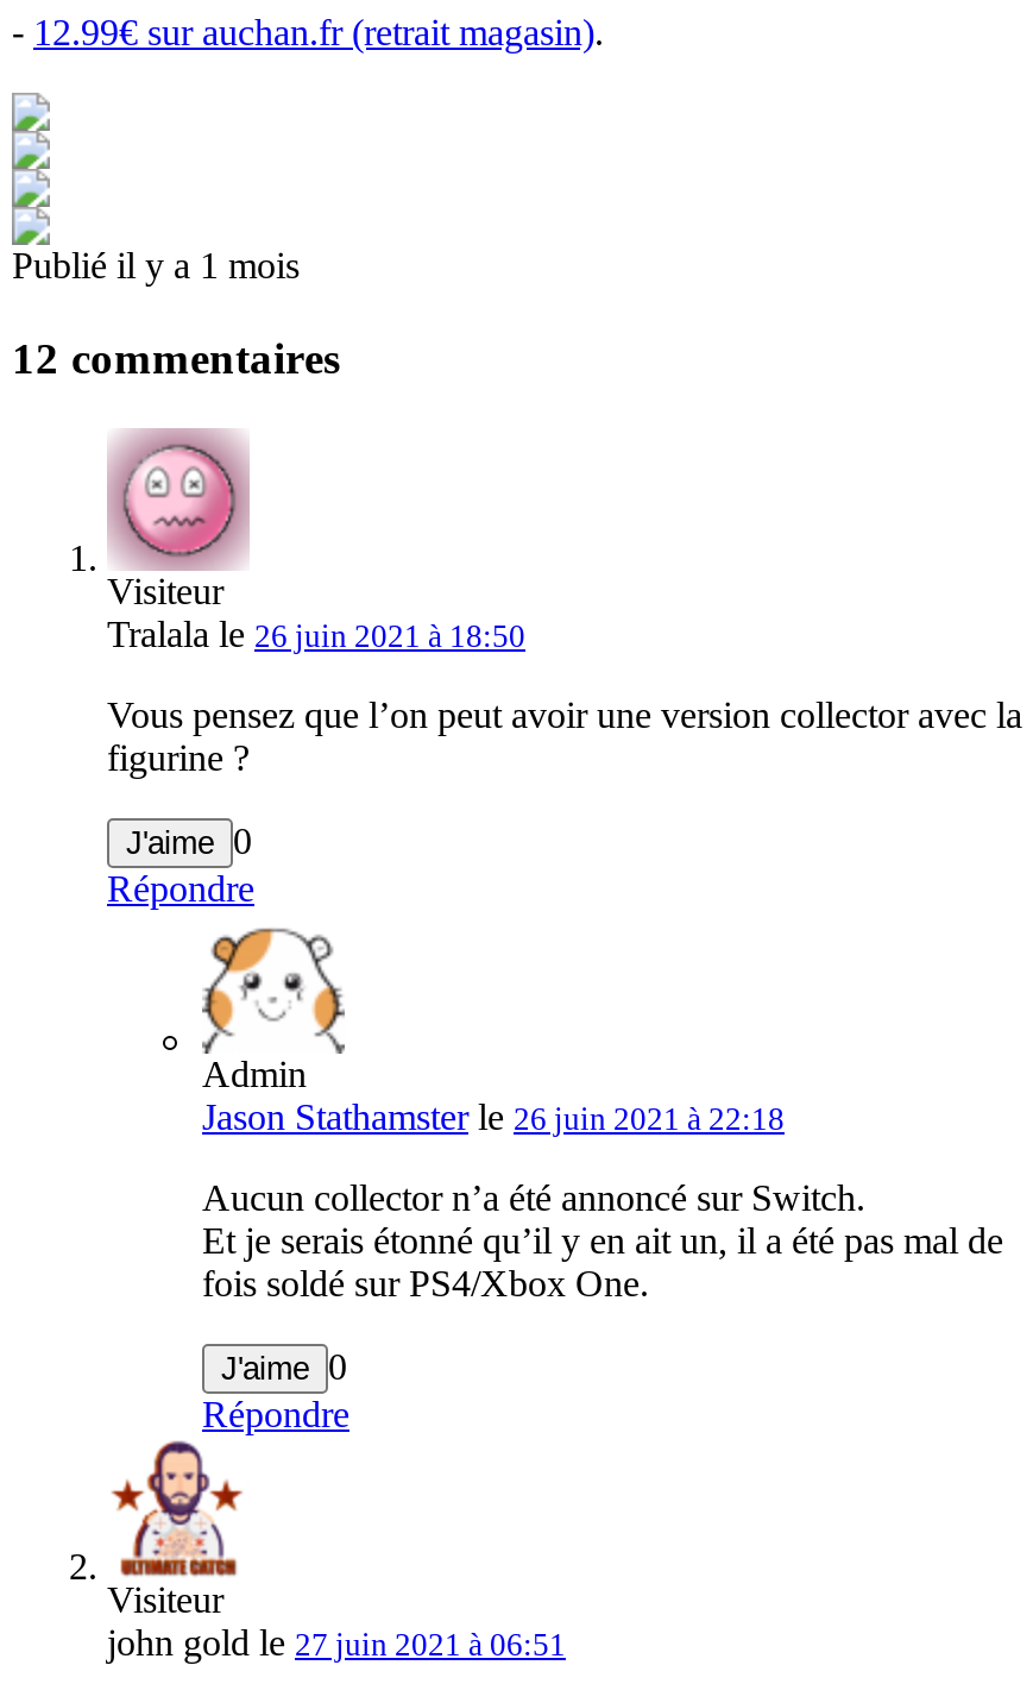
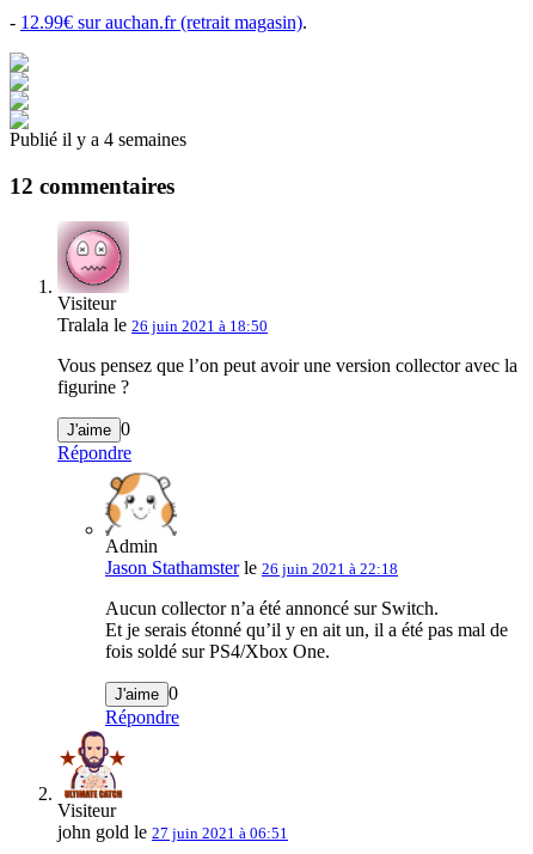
- Publié il y a 1 mois
+ Publié il y a 4 semaines
